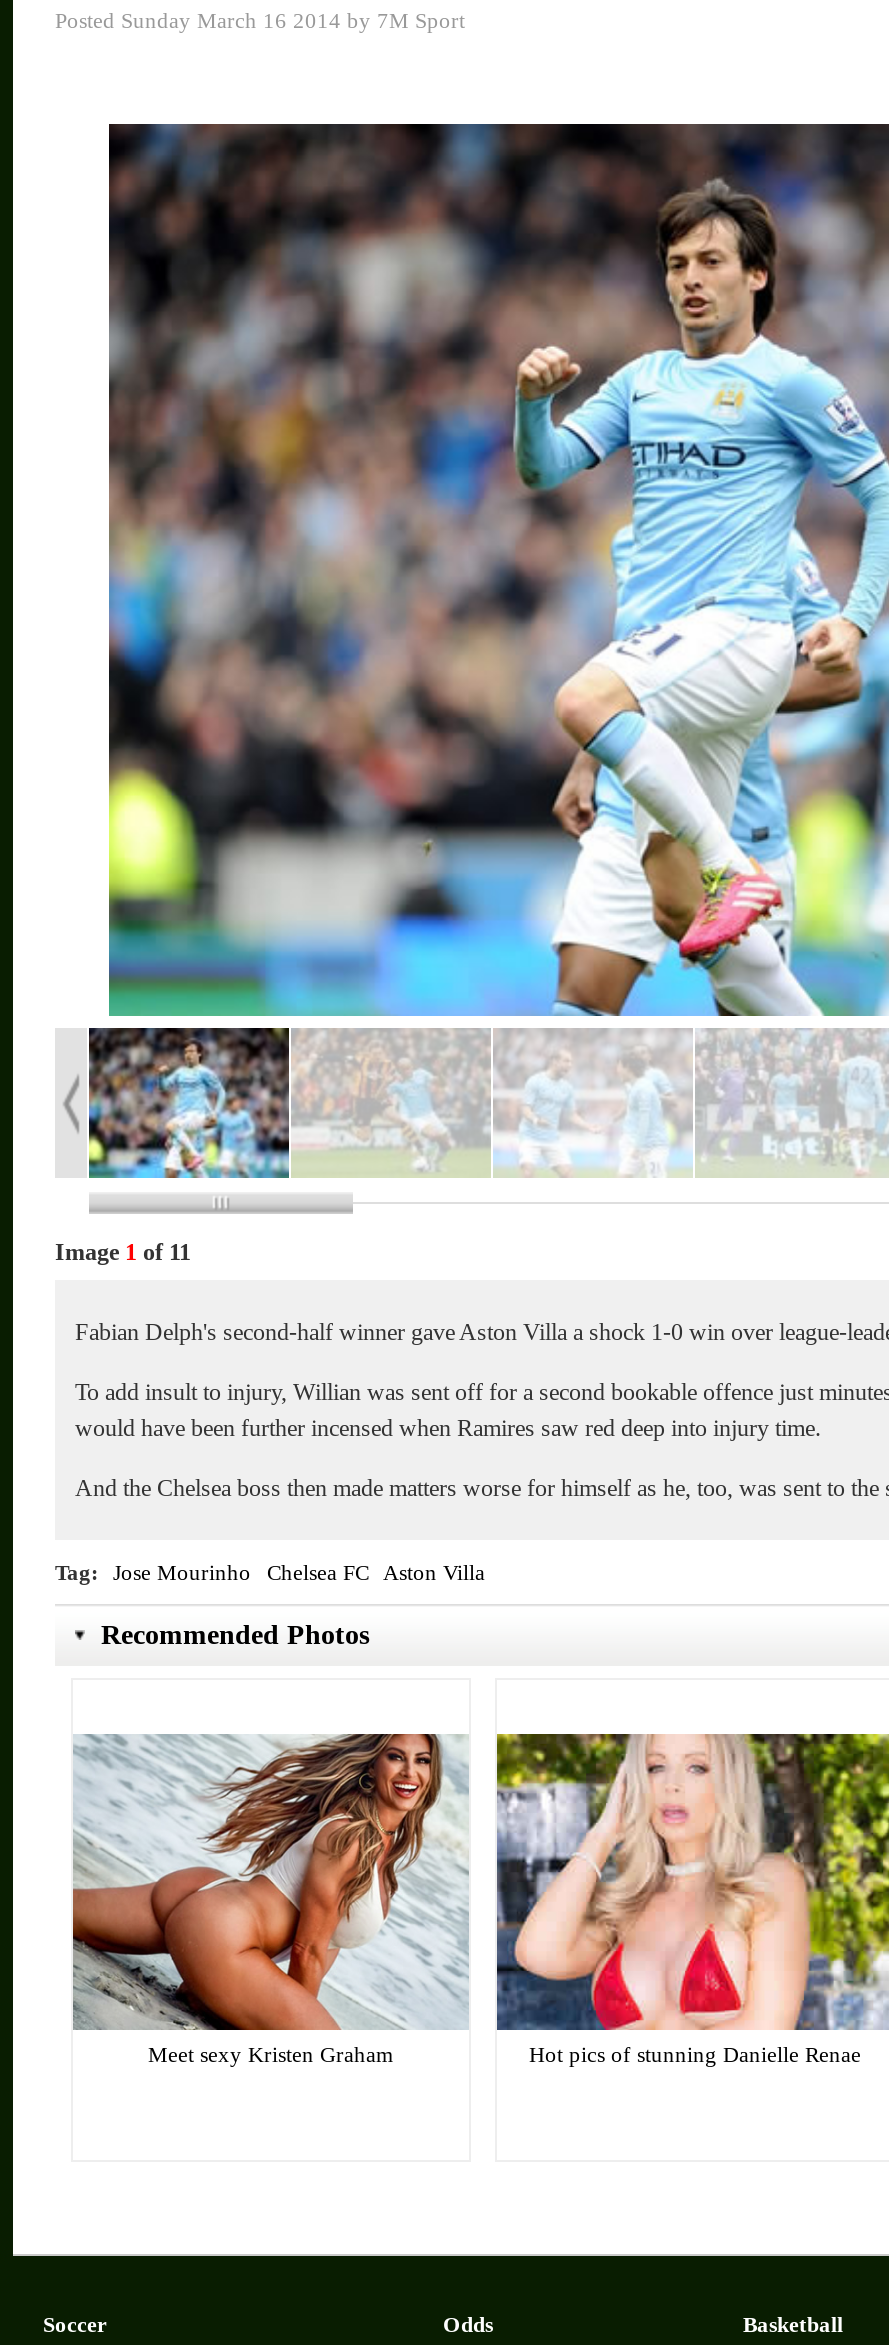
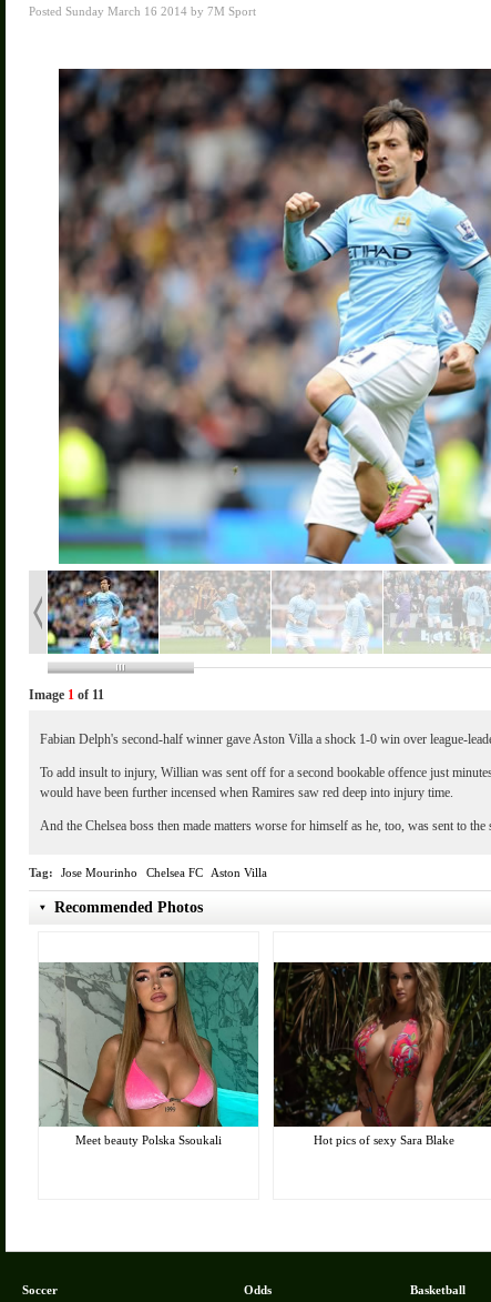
- [image]
- Meet sexy Kristen Graham
+ [image]
+ Meet beauty Polska Ssoukali

- [image]
- Hot pics of stunning Danielle Renae
+ [image]
+ Hot pics of sexy Sara Blake
